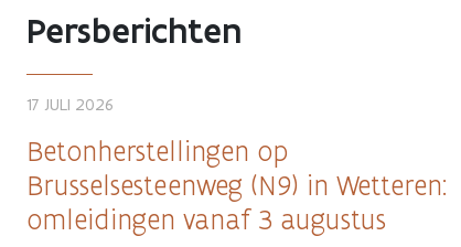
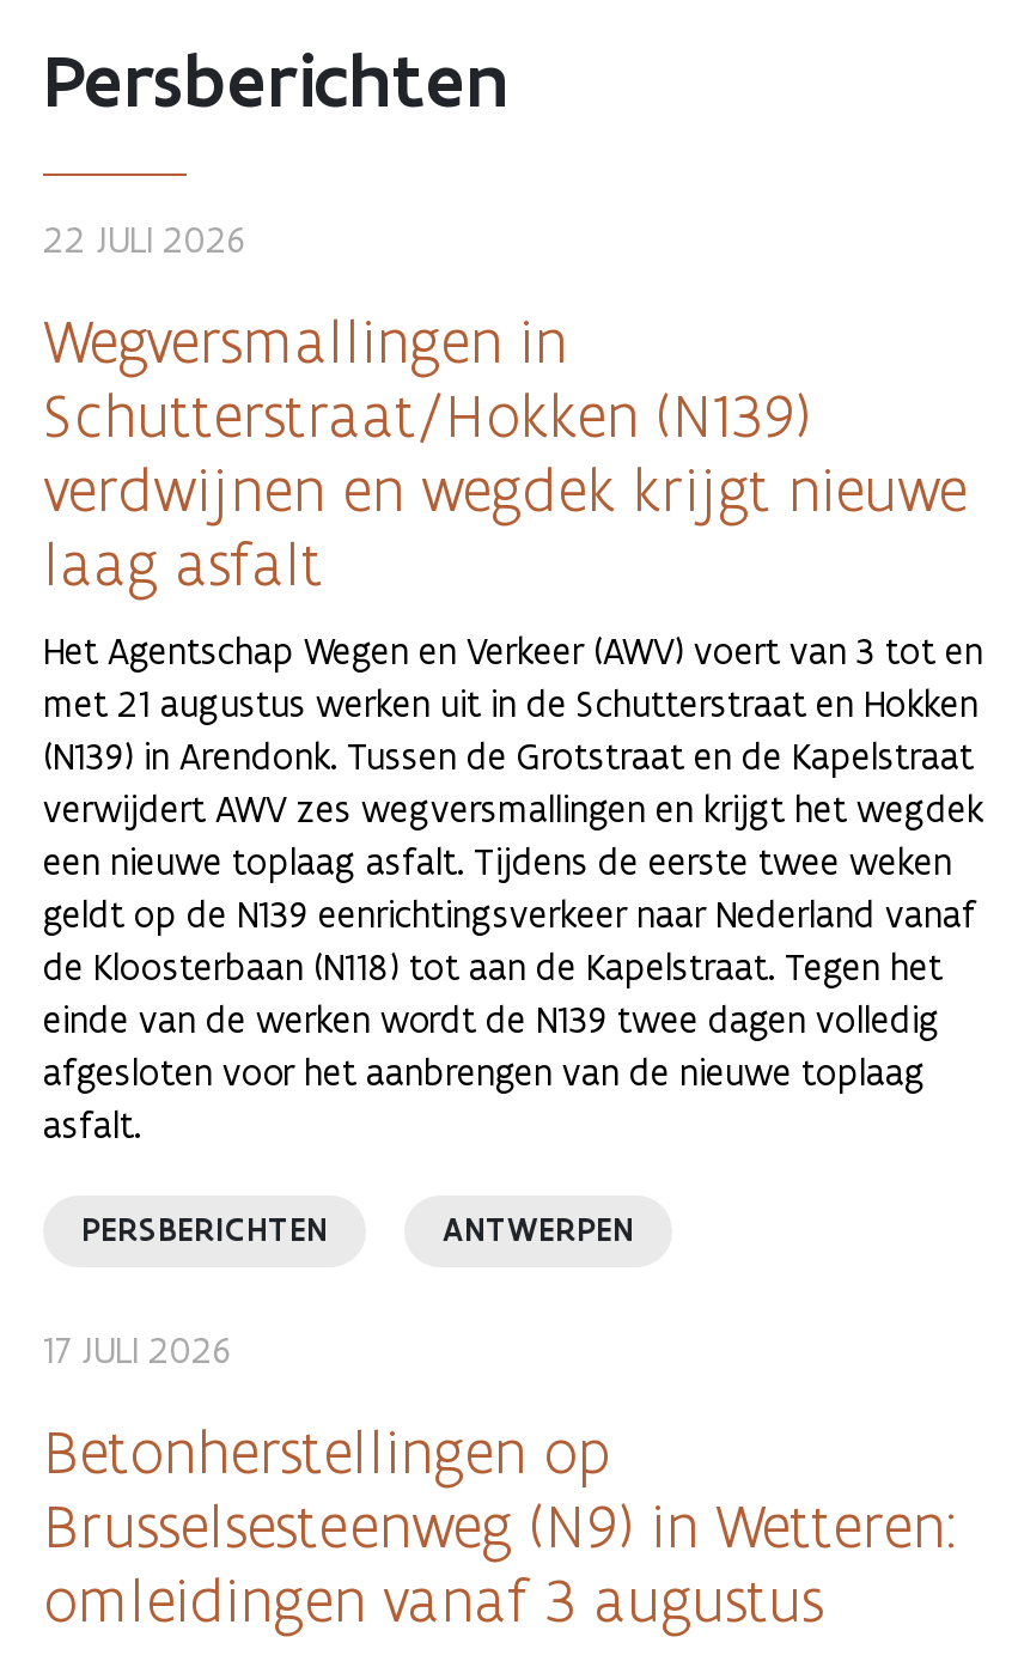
+ 22 JULI 2026
+ Wegversmallingen in
+ Schutterstraat/Hokken (N139)
+ verdwijnen en wegdek krijgt nieuwe
+ laag asfalt
+ Het Agentschap Wegen en Verkeer (AWV) voert van 3 tot en
+ met 21 augustus werken uit in de Schutterstraat en Hokken
+ (N139) in Arendonk. Tussen de Grotstraat en de Kapelstraat
+ verwijdert AWV zes wegversmallingen en krijgt het wegdek
+ een nieuwe toplaag asfalt. Tijdens de eerste twee weken
+ geldt op de N139 eenrichtingsverkeer naar Nederland vanaf
+ de Kloosterbaan (N118) tot aan de Kapelstraat. Tegen het
+ einde van de werken wordt de N139 twee dagen volledig
+ afgesloten voor het aanbrengen van de nieuwe toplaag
+ asfalt.
+ PERSBERICHTEN
+ ANTWERPEN
